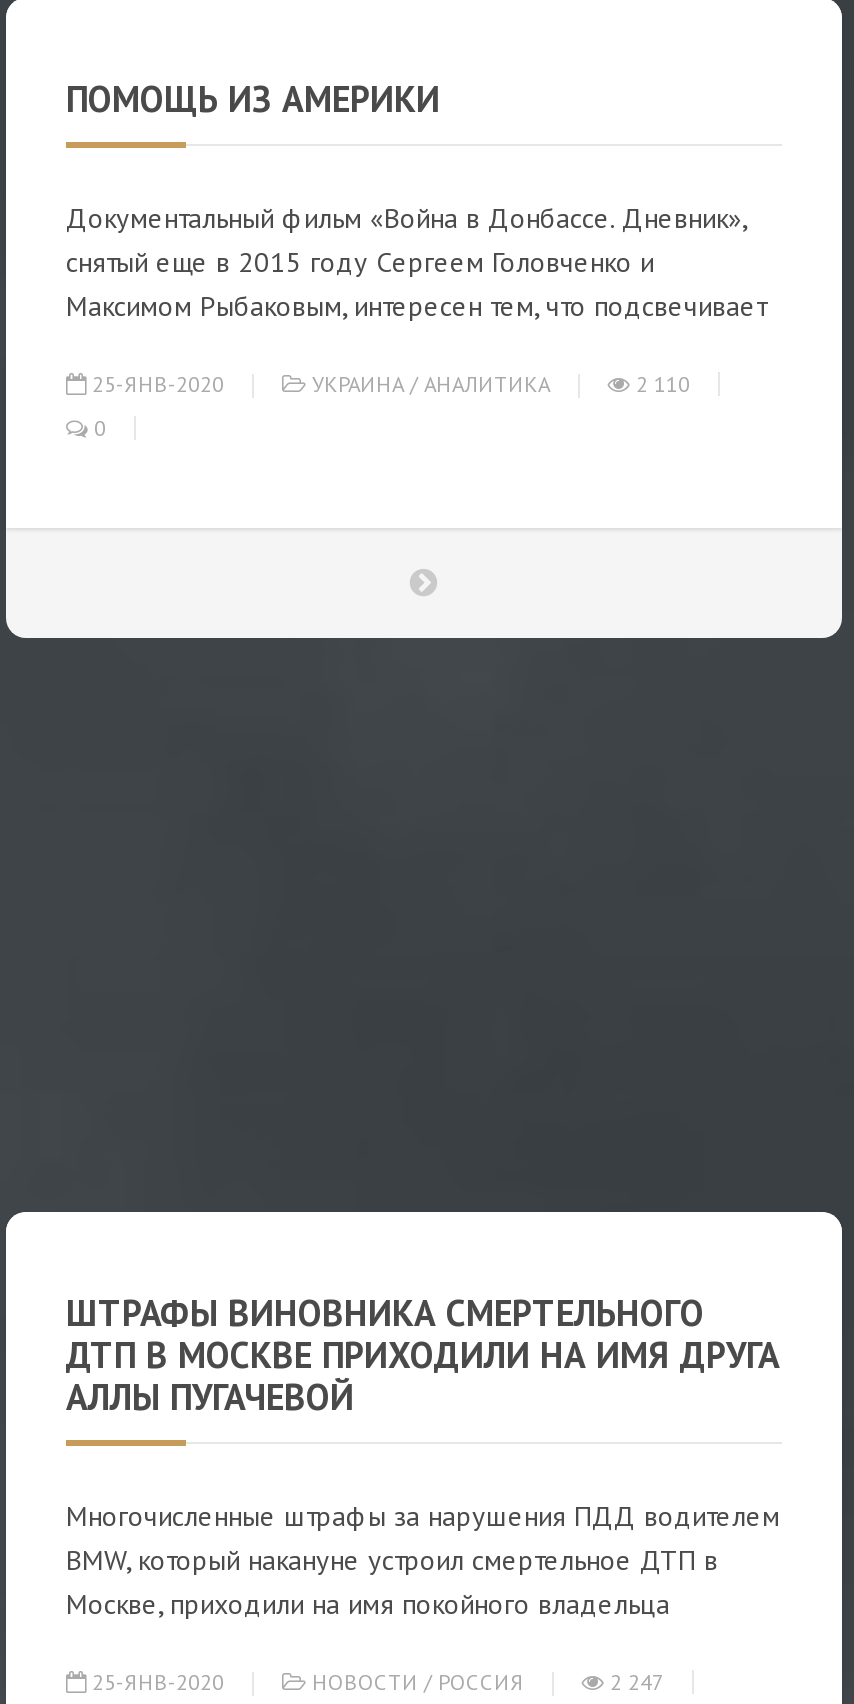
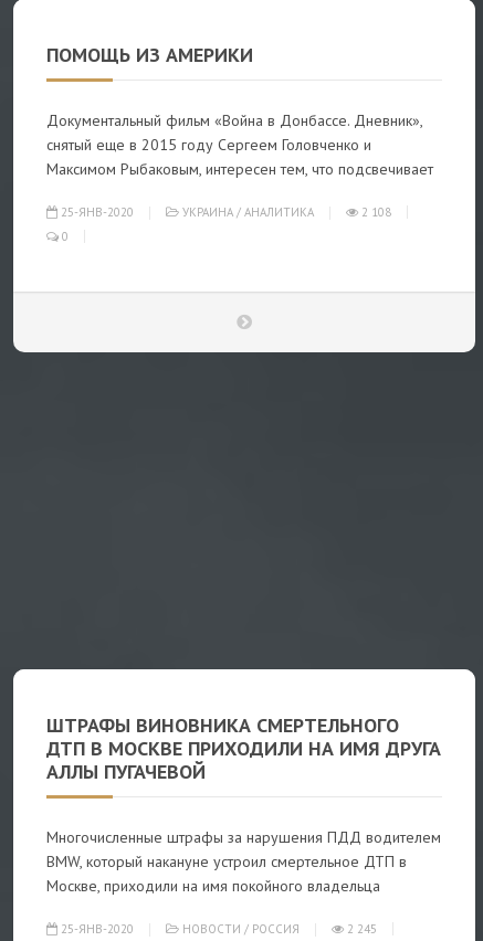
- 2 110
+ 2 108

- 2 247
+ 2 245
